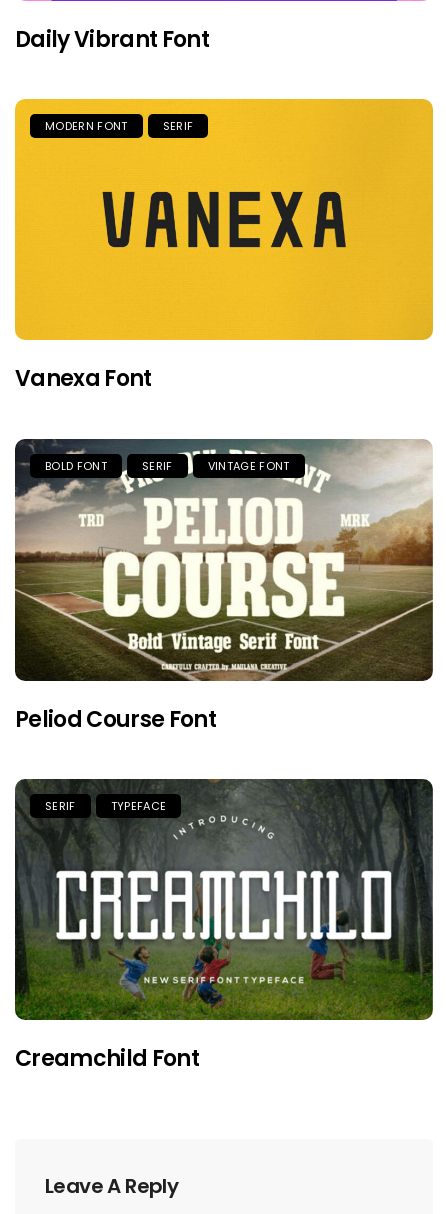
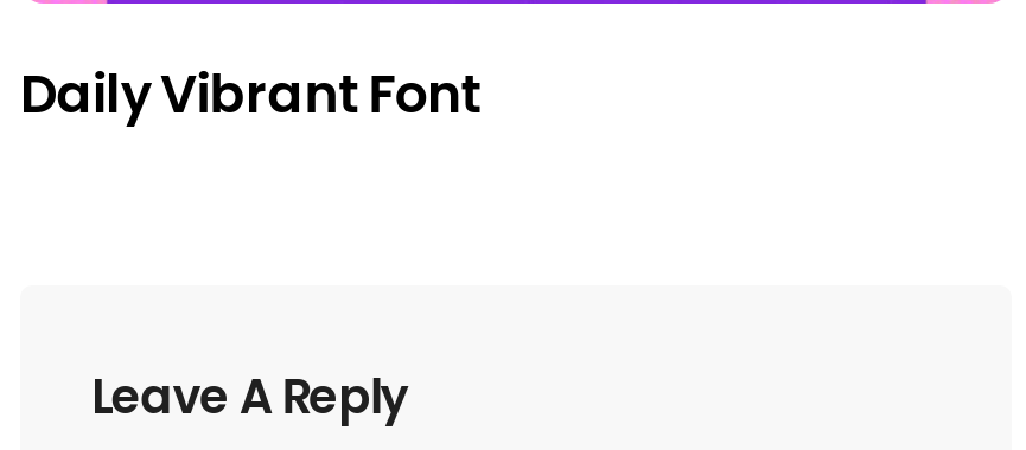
- [image]
- MODERN FONT
- SERIF

- [image]
- Vanexa Font
- BOLD FONT
- SERIF
- VINTAGE FONT

- [image]
- Peliod Course Font
- SERIF
- TYPEFACE

- Creamchild Font
